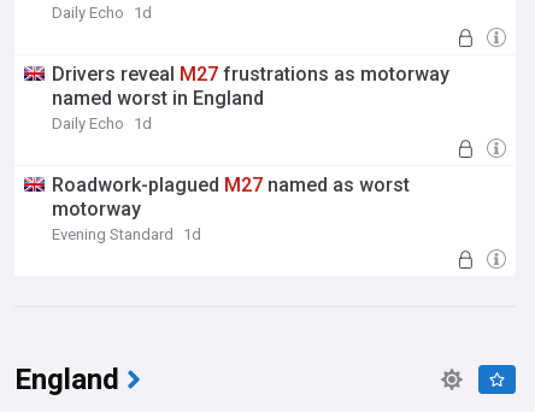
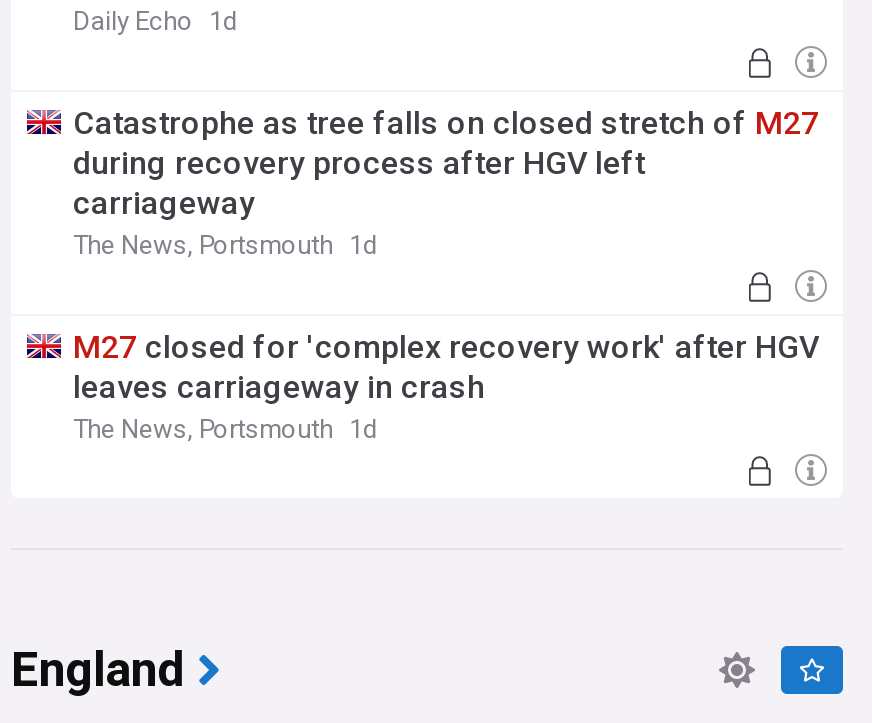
- Drivers reveal M27 frustrations as motorway
- named worst in England
- Daily Echo 1d
+ Catastrophe as tree falls on closed stretch of M27
+ during recovery process after HGV left
+ carriageway
+ The News, Portsmouth 1d

- Roadwork-plagued M27 named as worst
- motorway
- Evening Standard 1d
+ M27 closed for 'complex recovery work' after HGV
+ leaves carriageway in crash
+ The News, Portsmouth 1d
